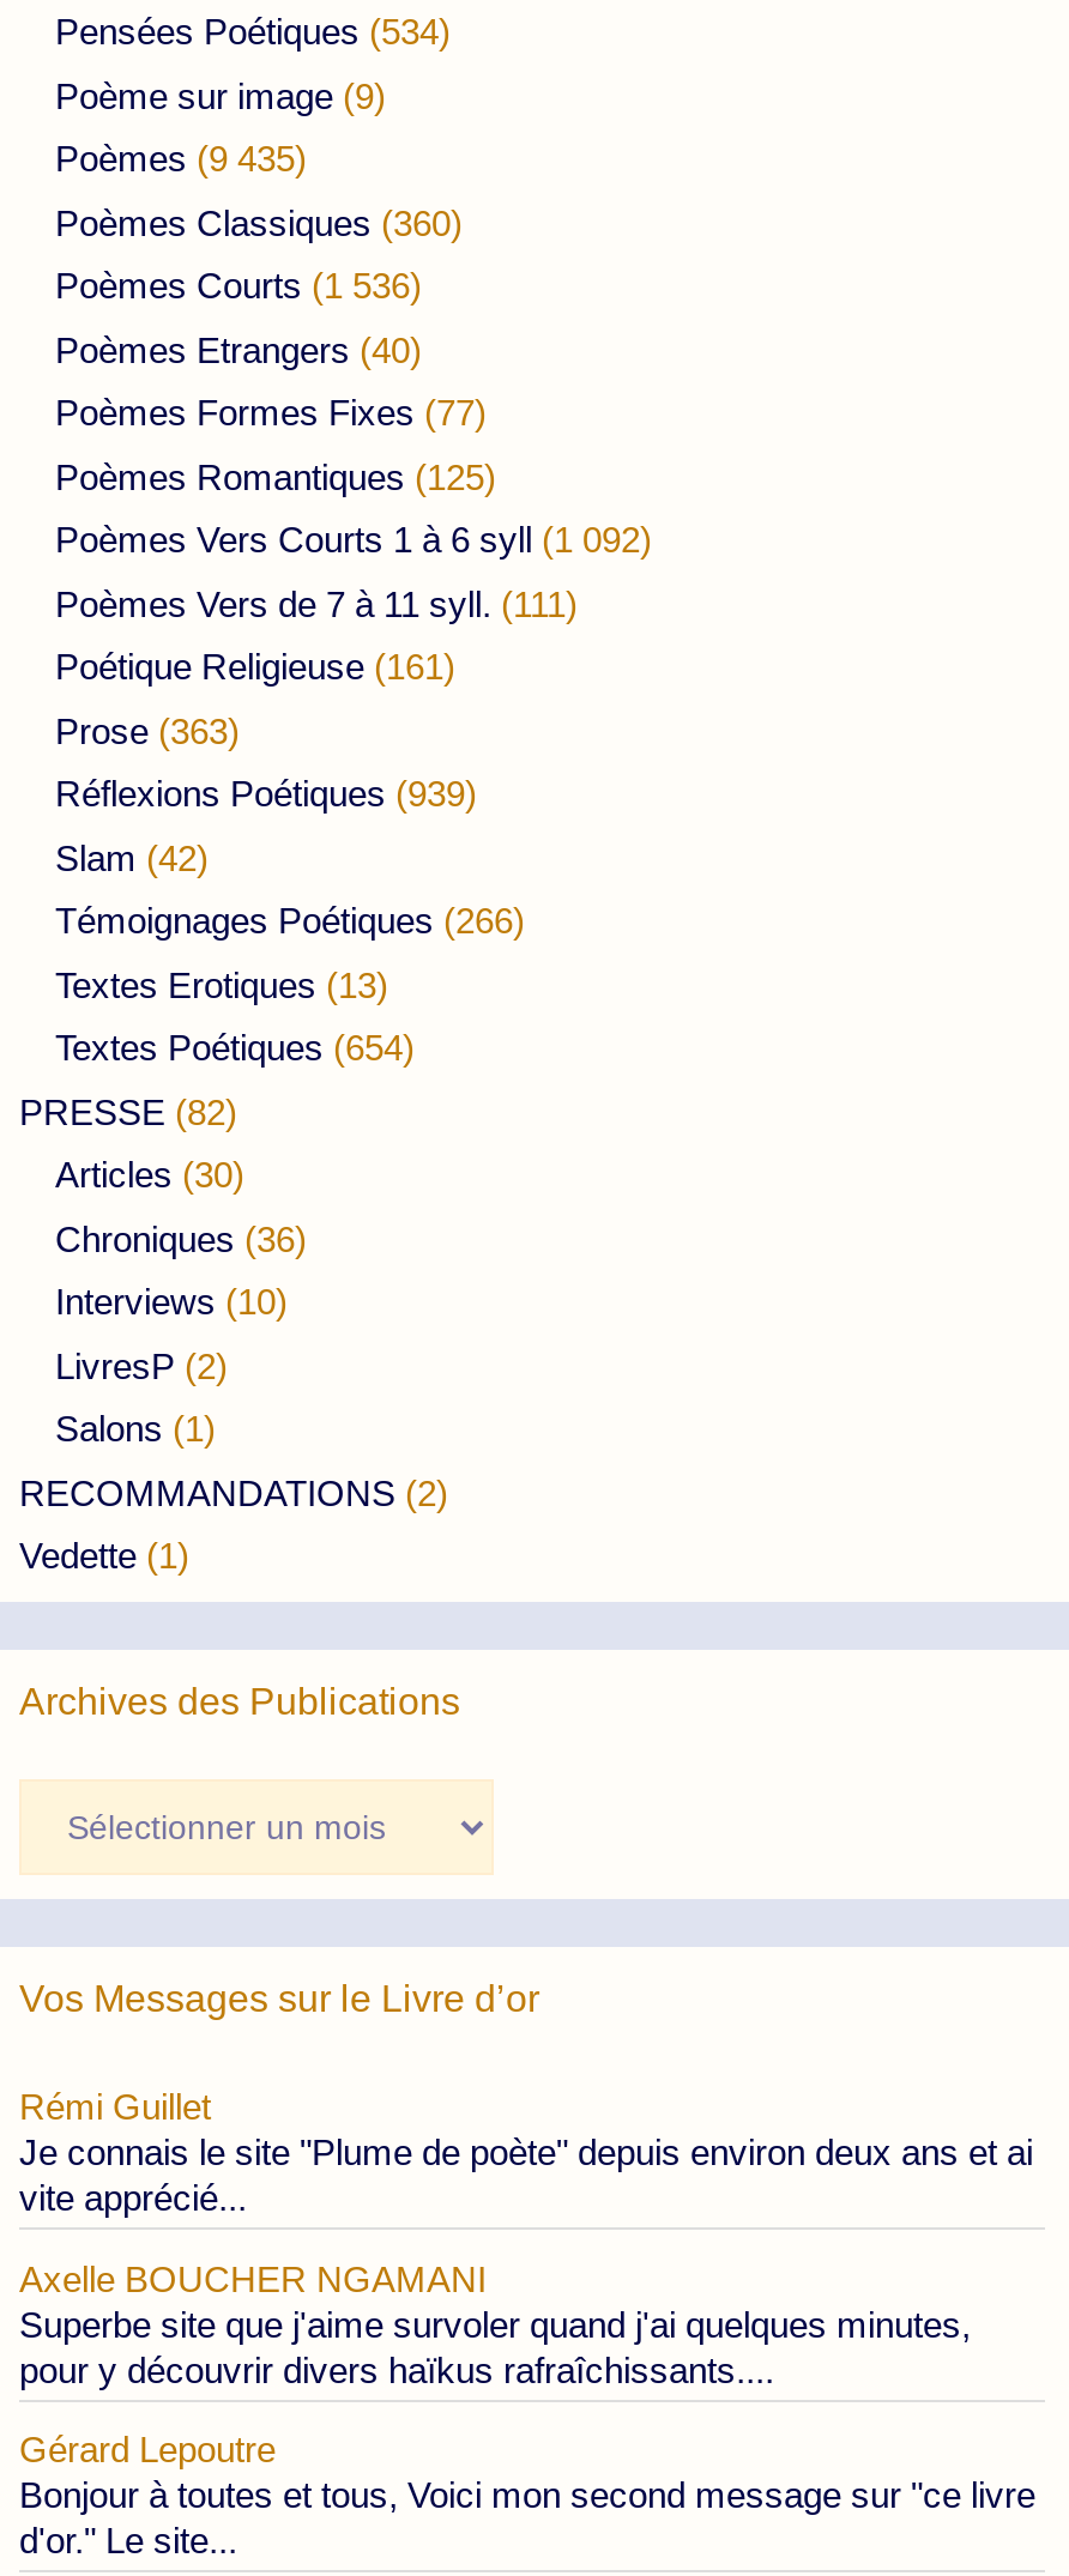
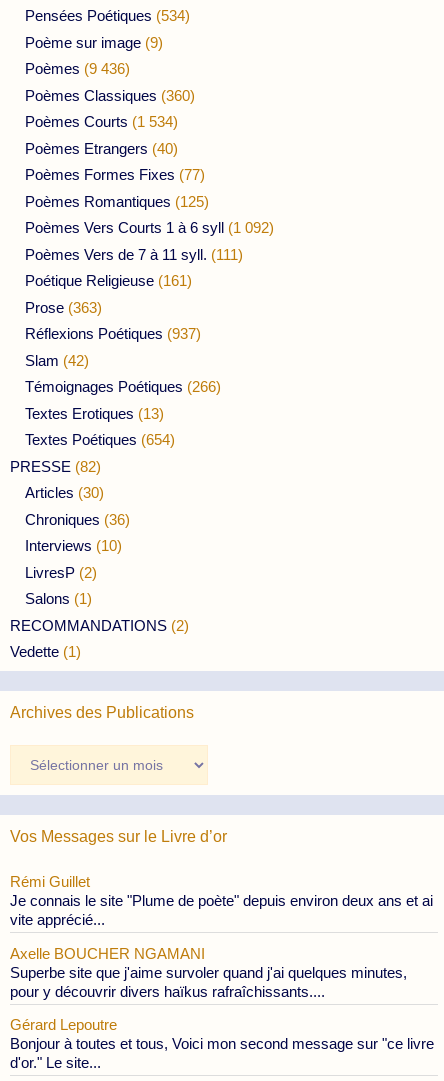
- Poèmes (9 435)
+ Poèmes (9 436)

- Poèmes Courts (1 536)
+ Poèmes Courts (1 534)

- Réflexions Poétiques (939)
+ Réflexions Poétiques (937)
